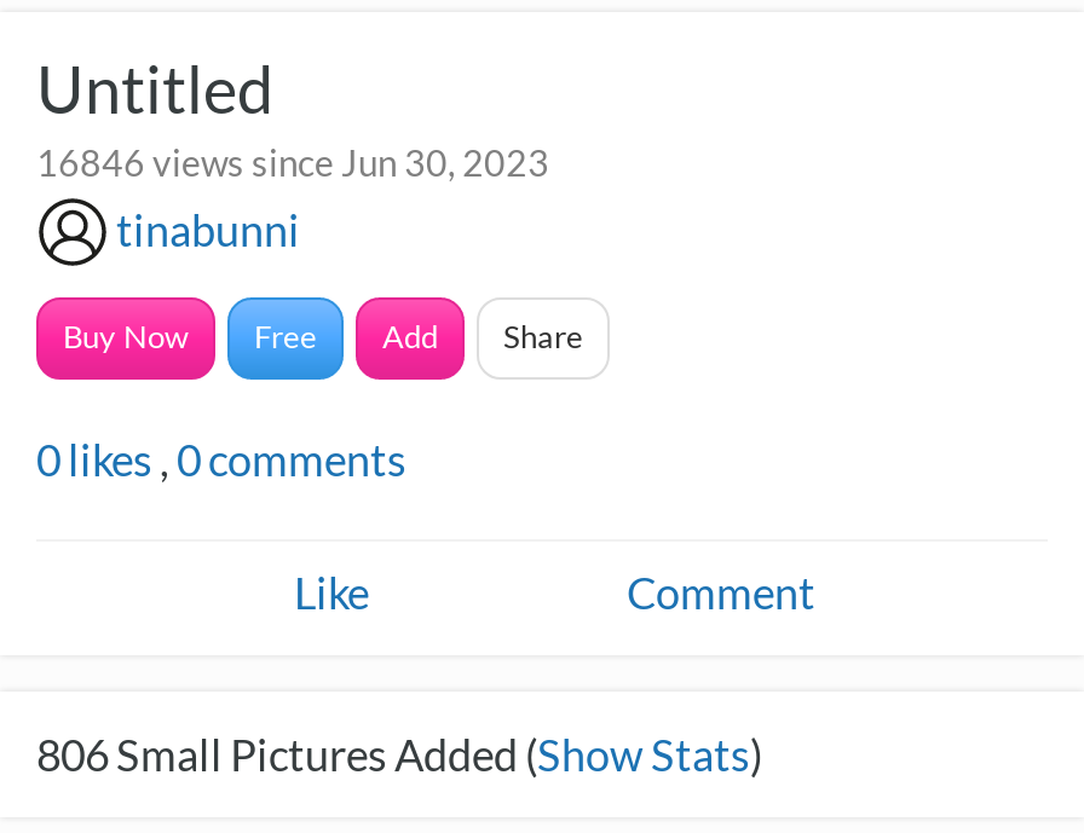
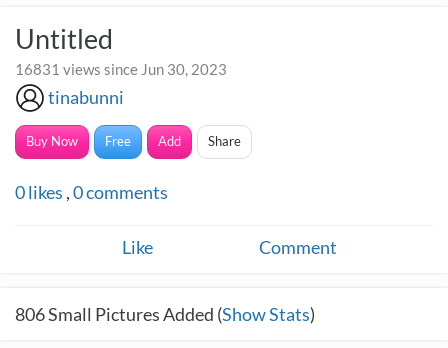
- 16846 views since Jun 30, 2023
+ 16831 views since Jun 30, 2023
